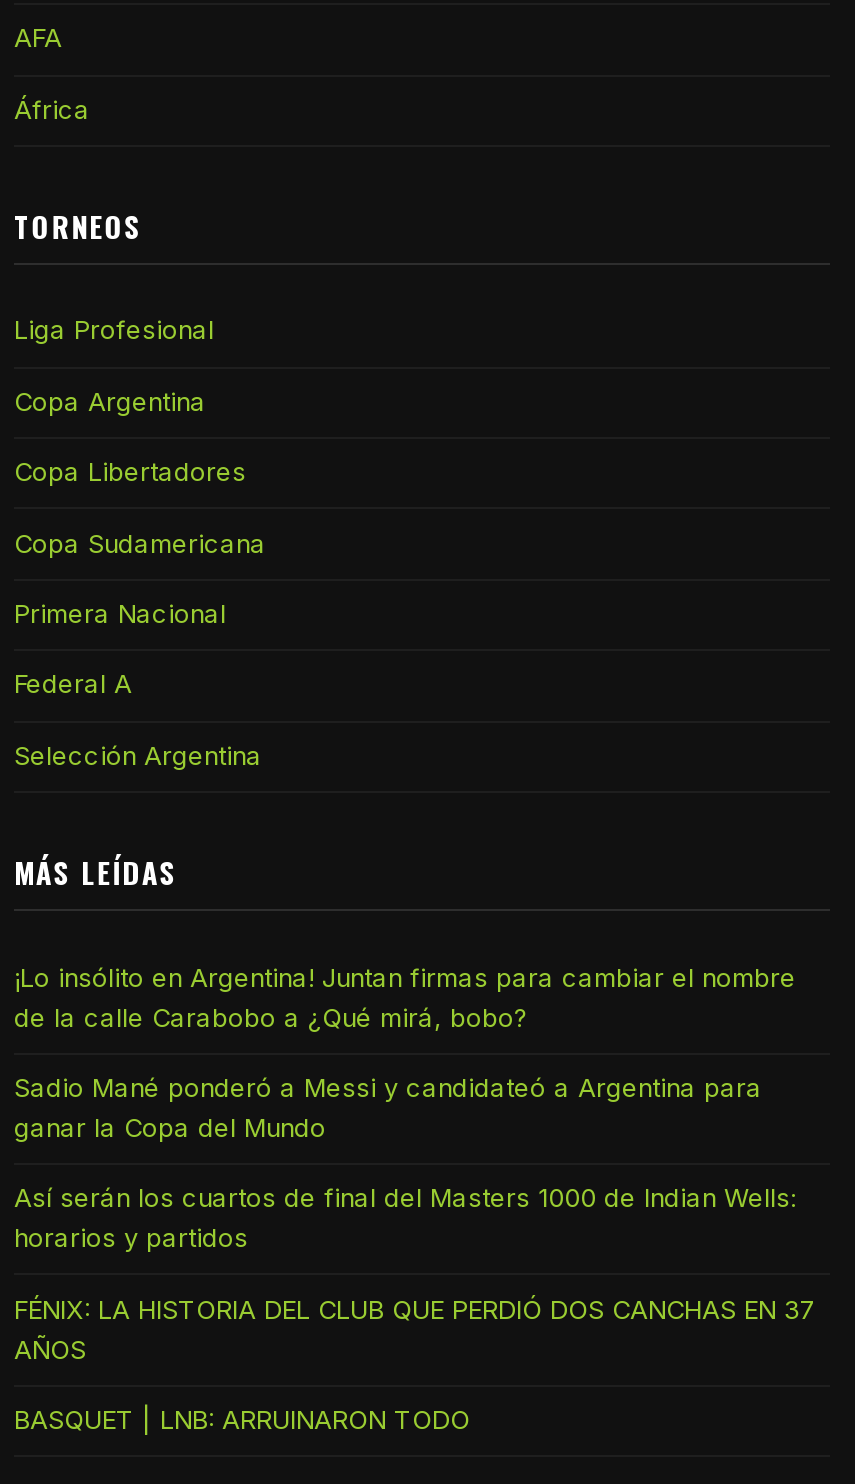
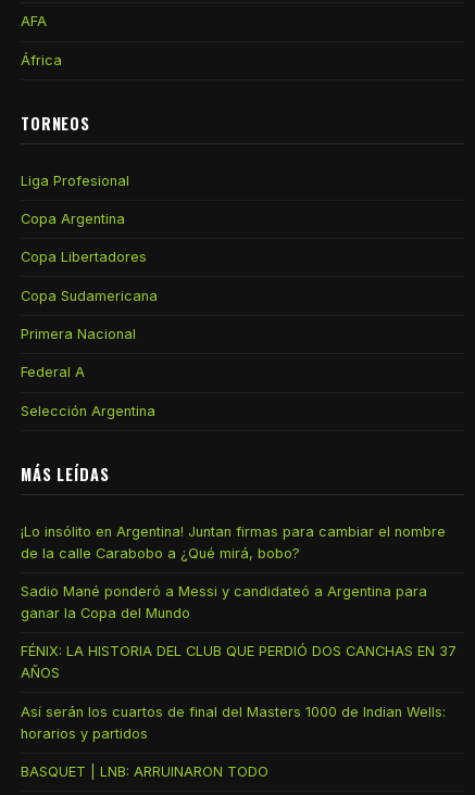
moved down: Así serán los cuartos de final del Masters 1000 de Indian Wells: | horarios y partidos

moved up: FÉNIX: LA HISTORIA DEL CLUB QUE PERDIÓ DOS CANCHAS EN 37 | AÑOS
